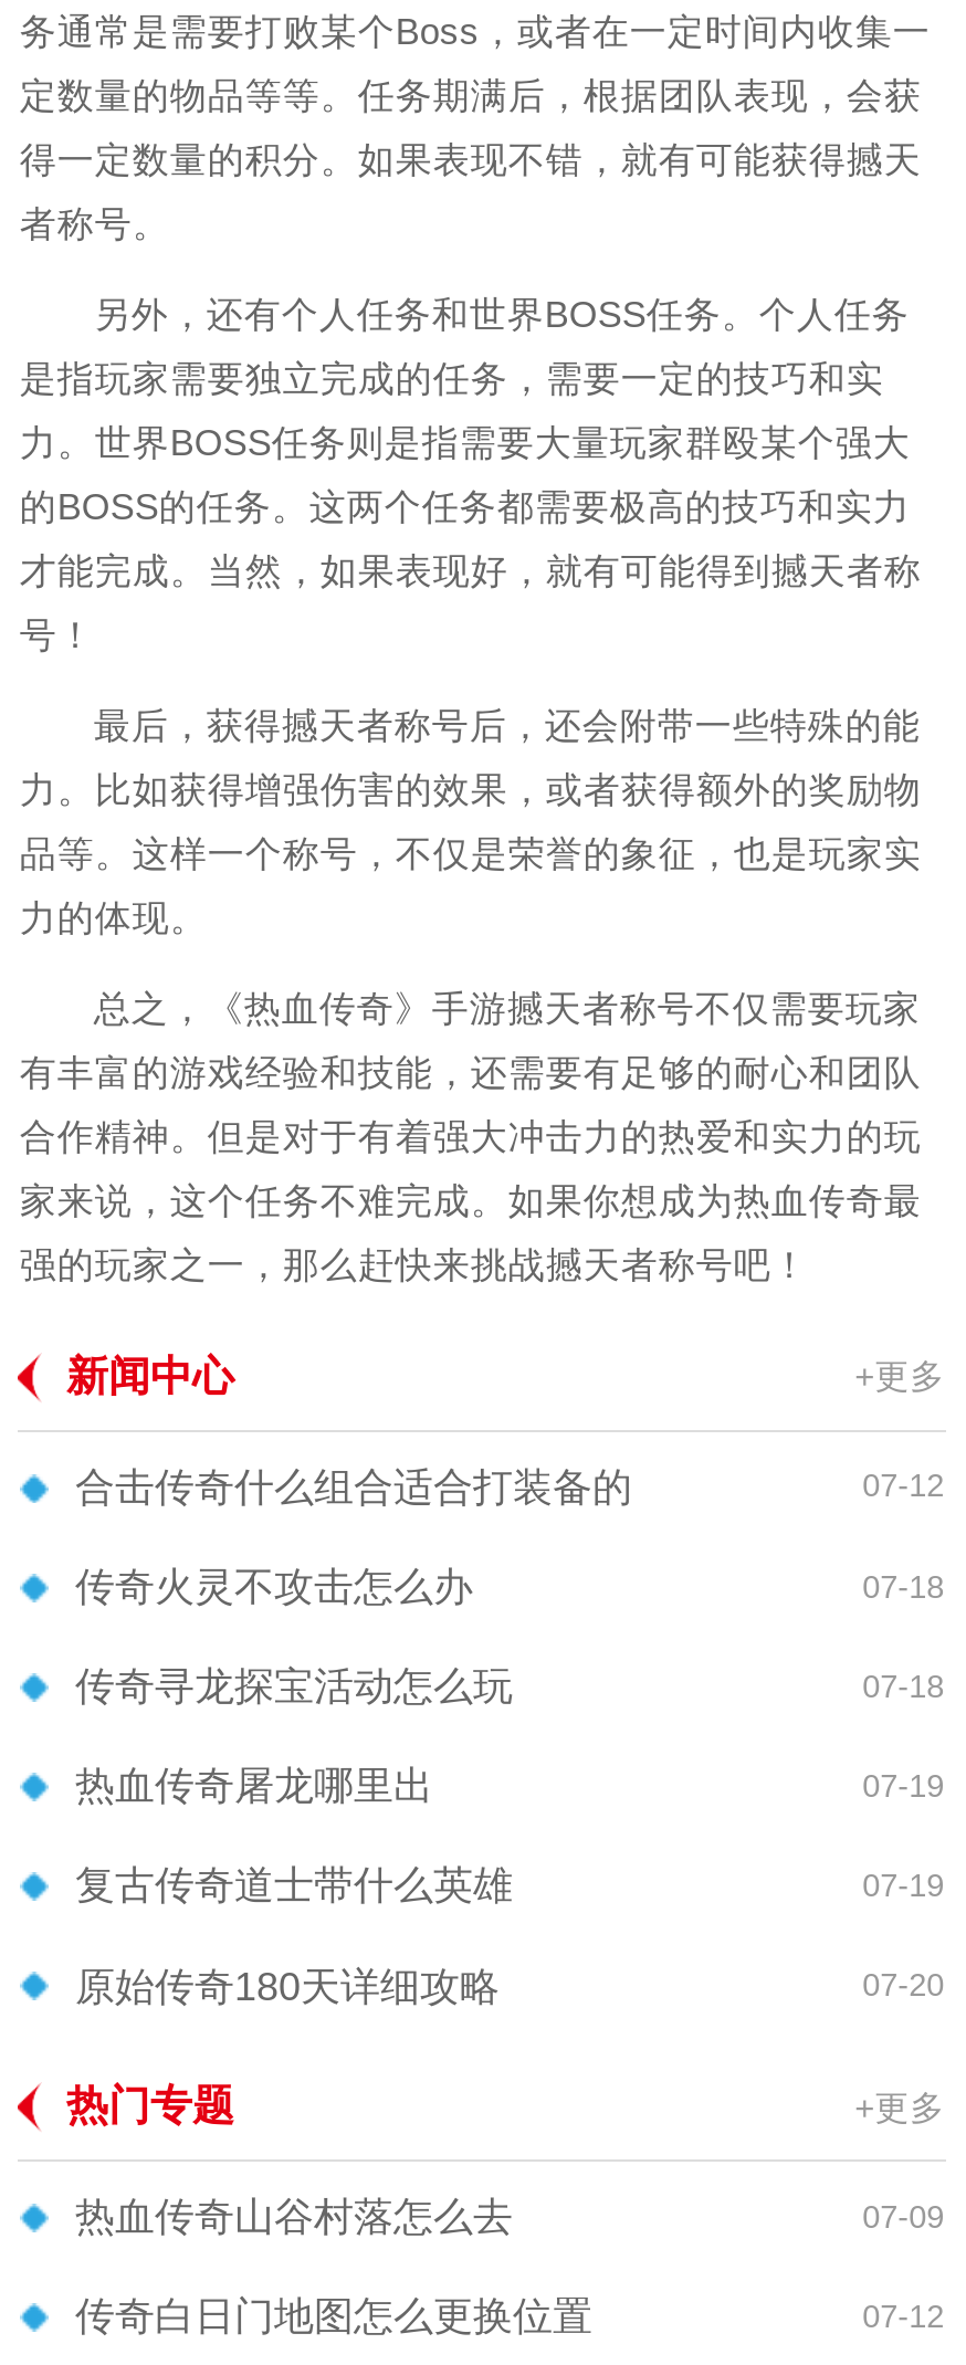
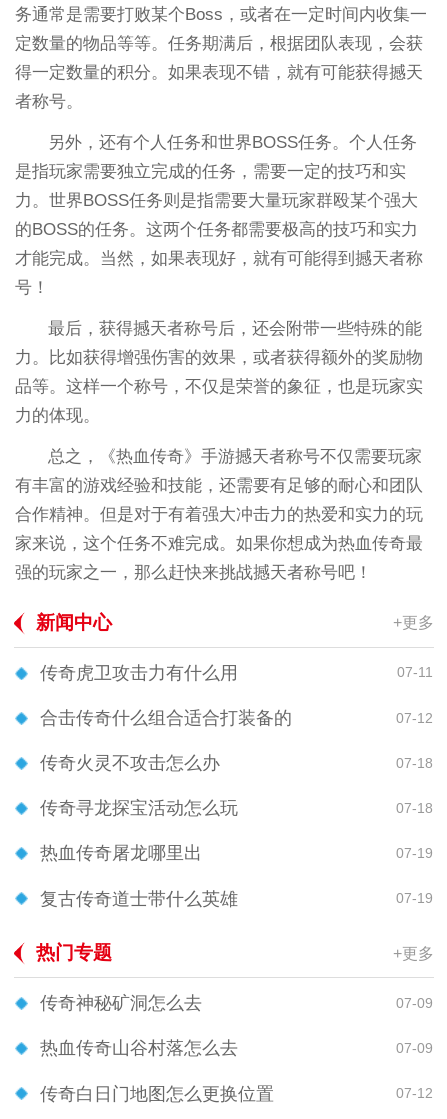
+ 传奇虎卫攻击力有什么用
+ 07-11

- 原始传奇180天详细攻略
- 07-20

+ 传奇神秘矿洞怎么去
+ 07-09
